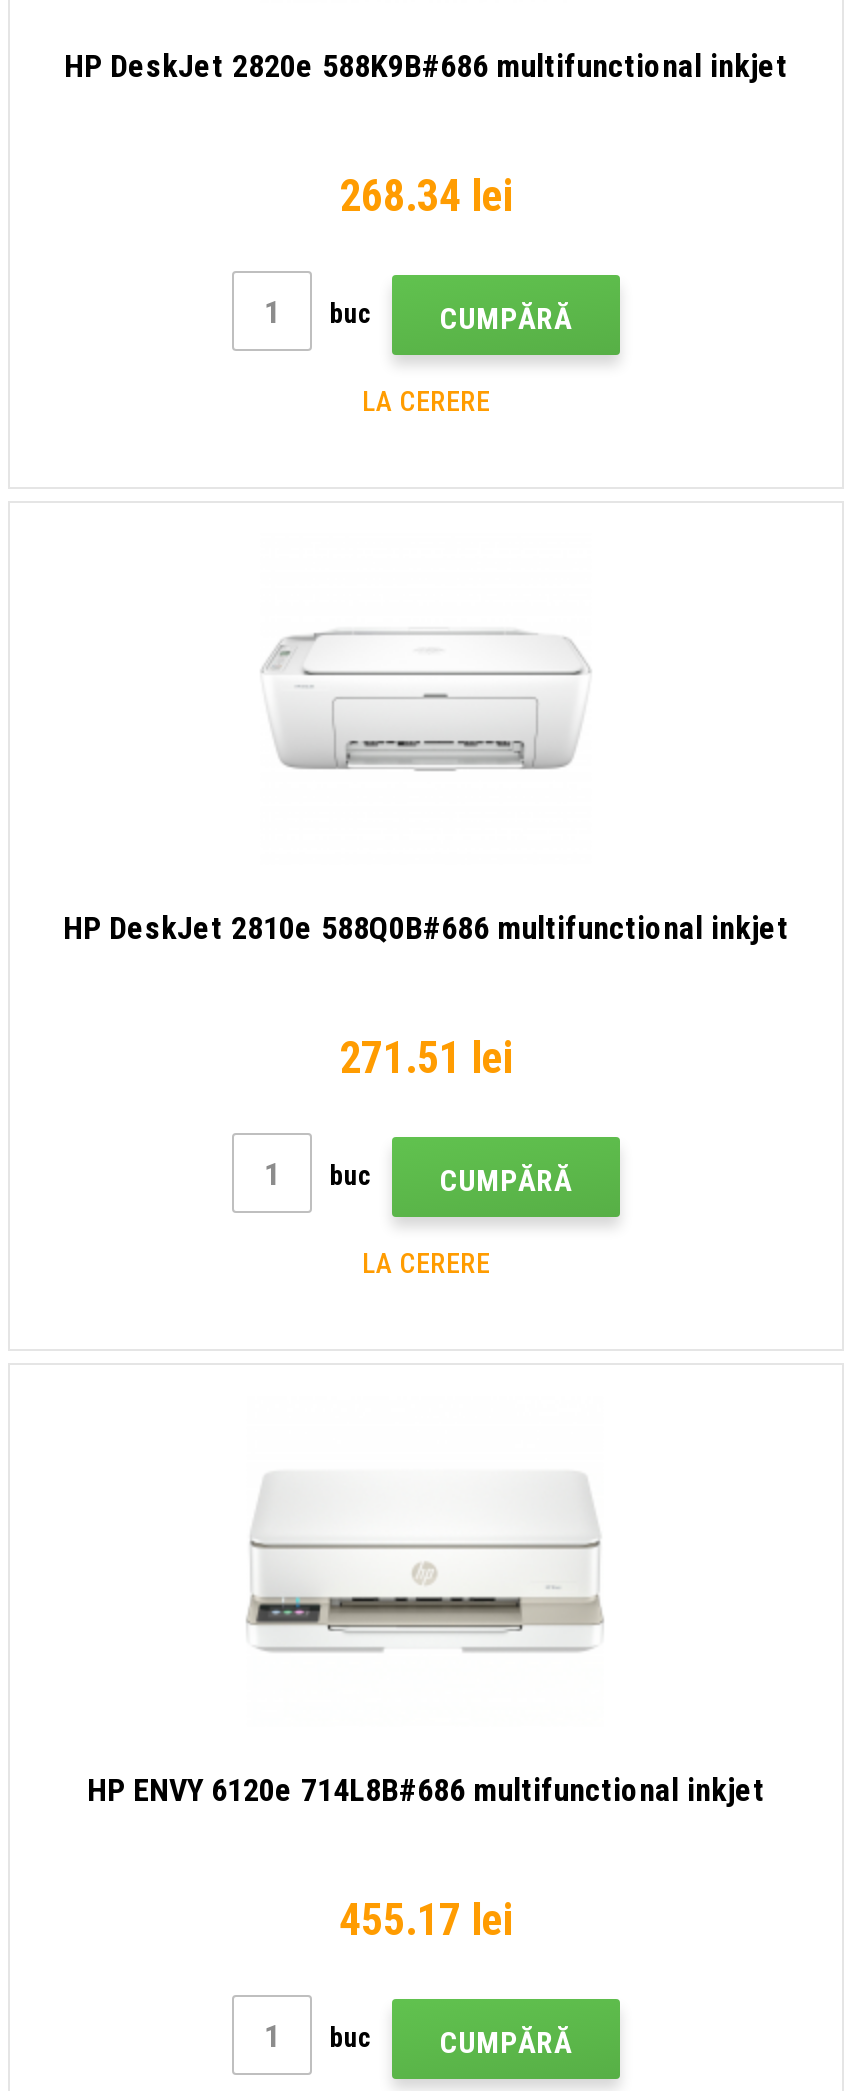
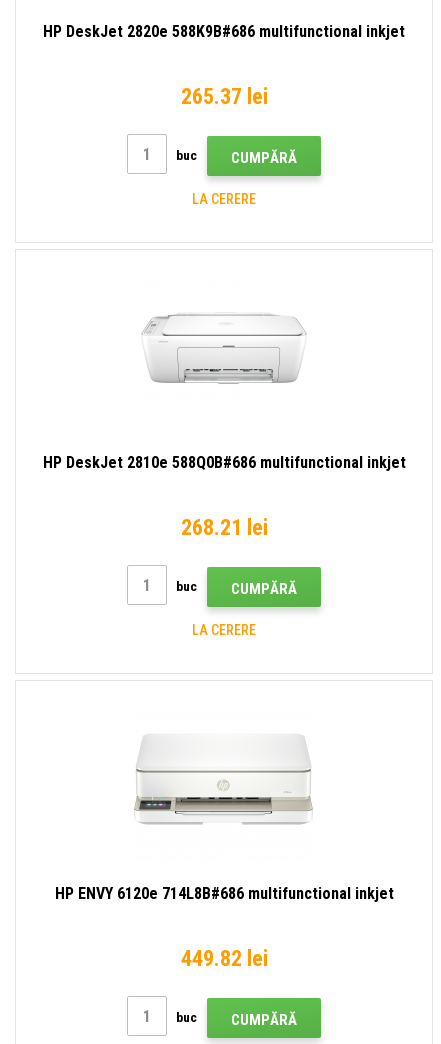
- 268.34 lei
+ 265.37 lei

- 271.51 lei
+ 268.21 lei

- 455.17 lei
+ 449.82 lei
